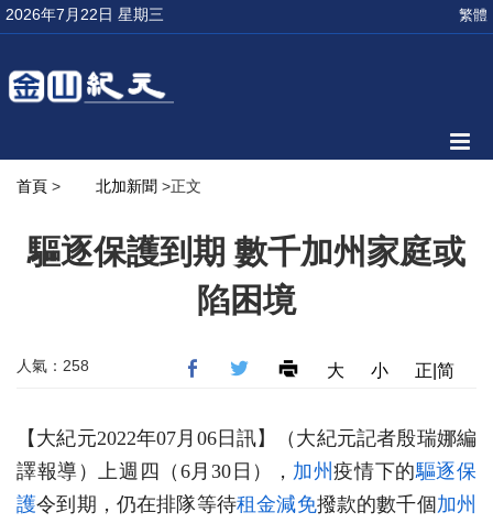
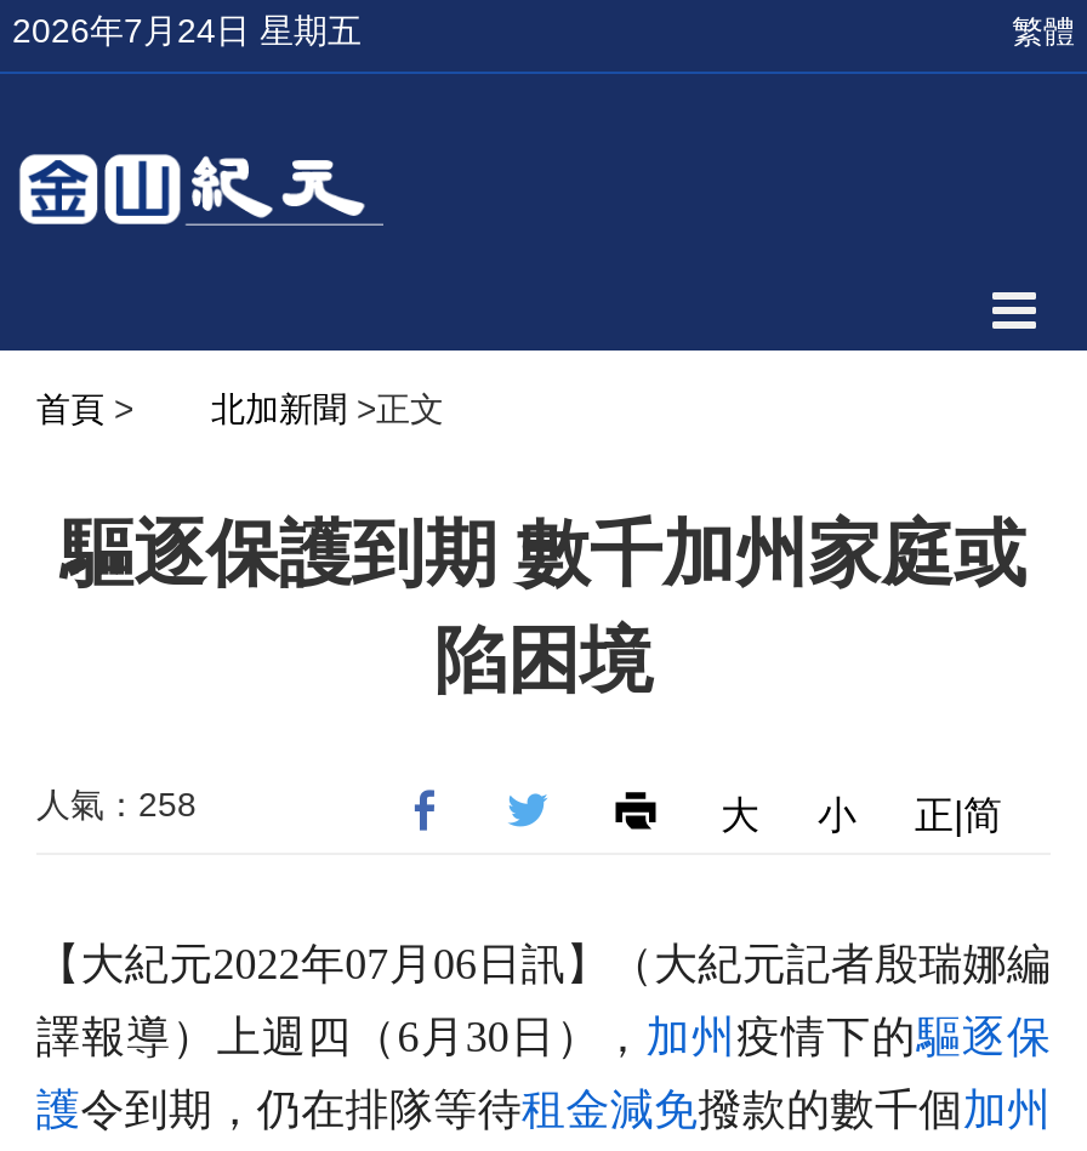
- 2026年7月22日 星期三
+ 2026年7月24日 星期五
